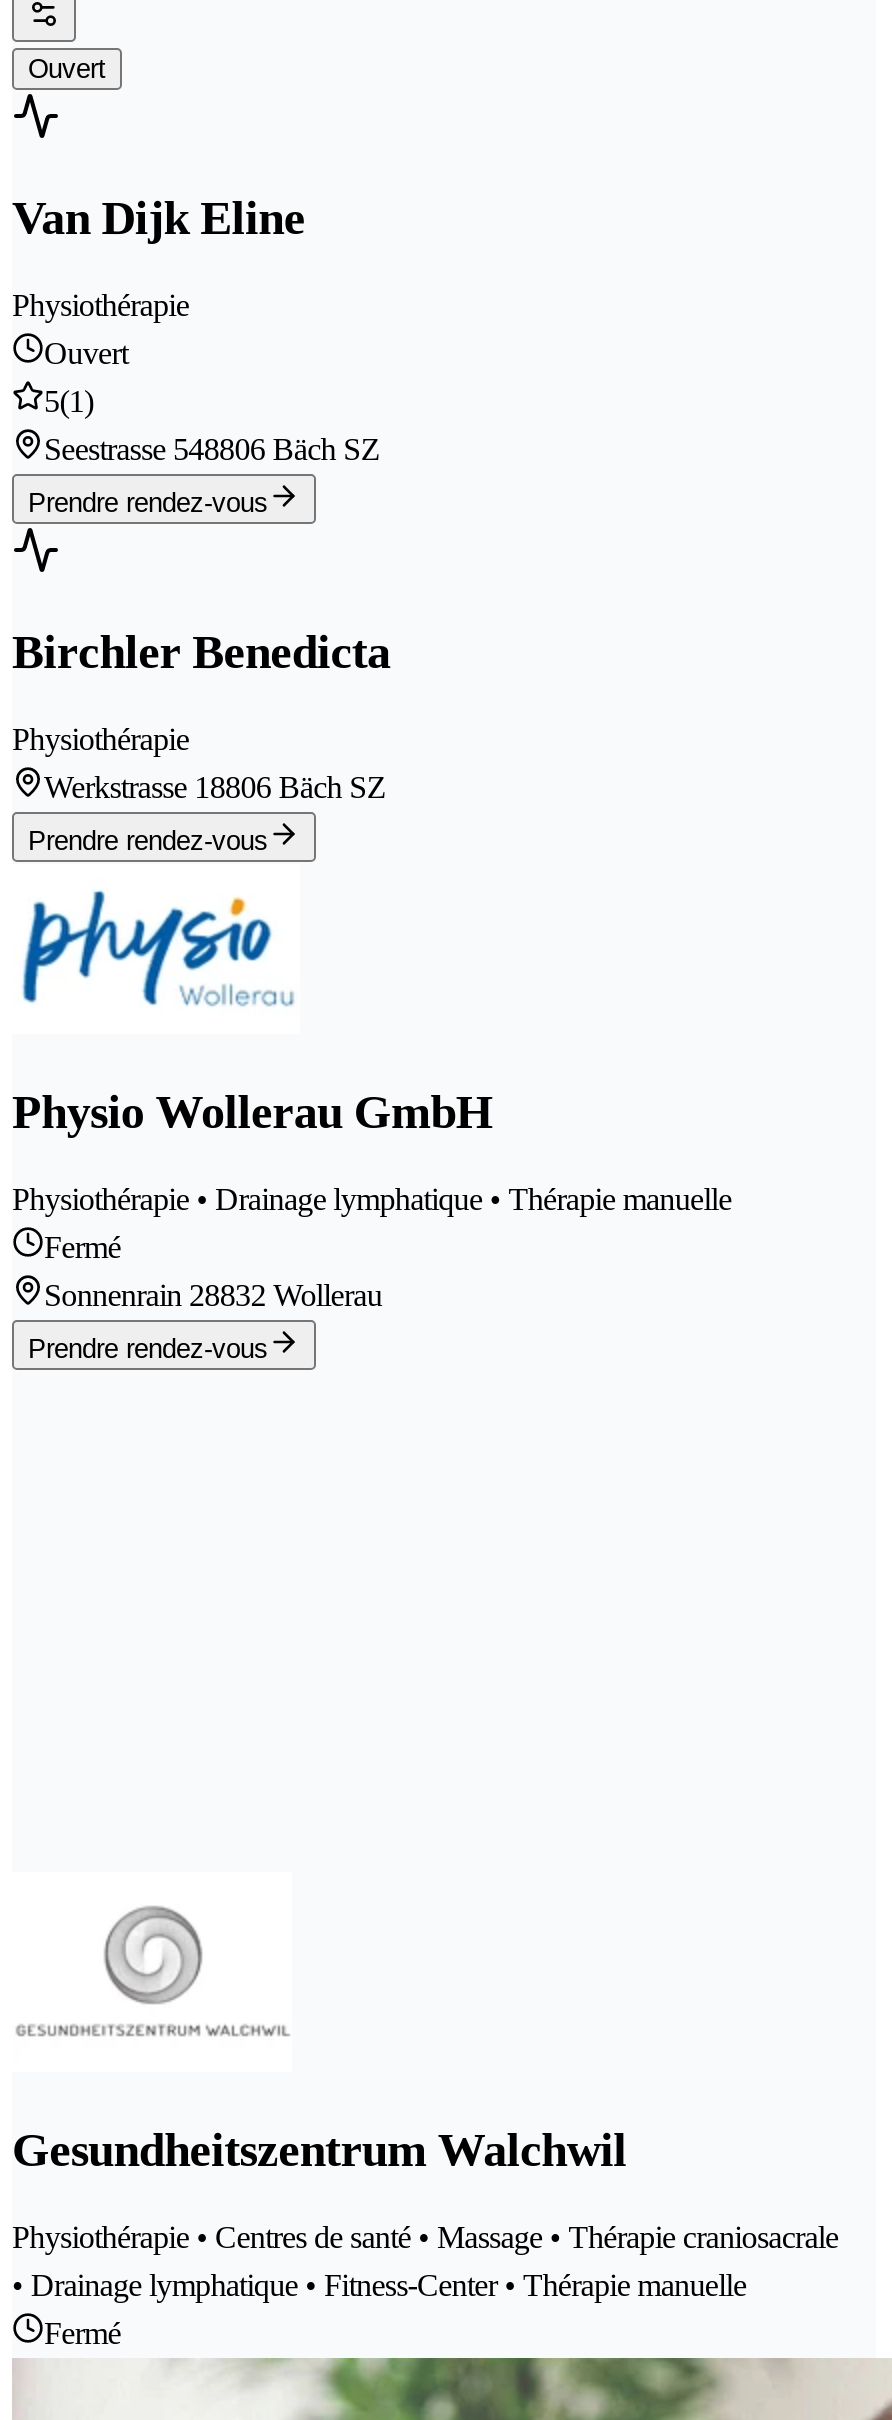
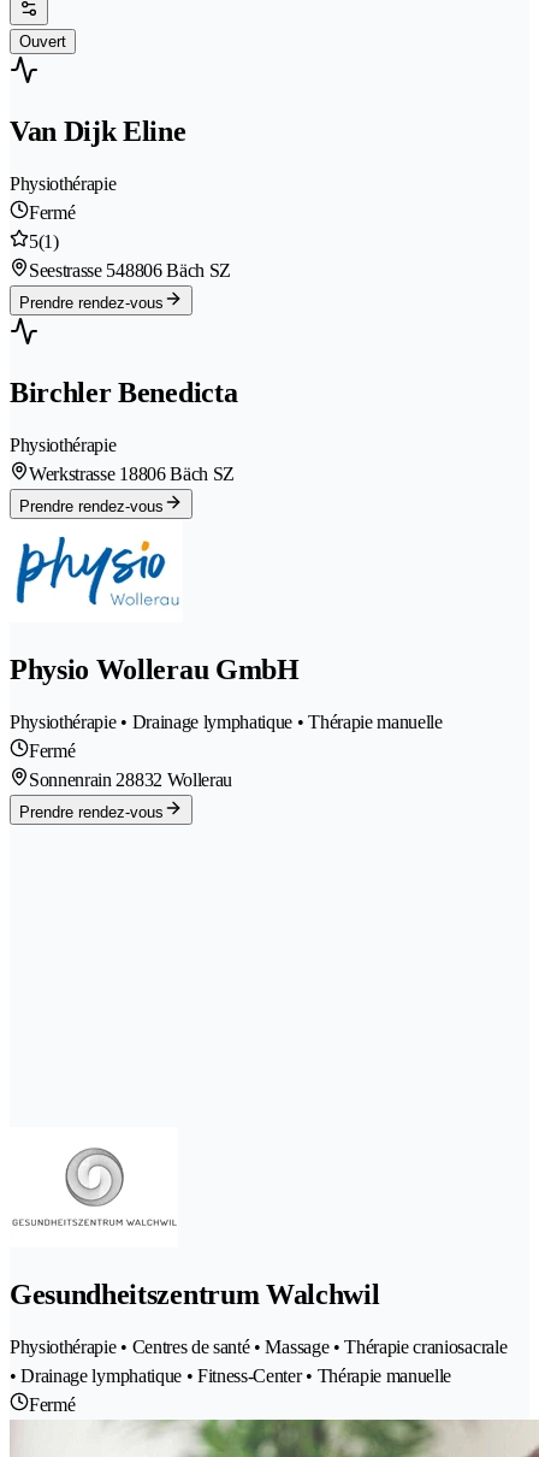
- Ouvert
+ Fermé
